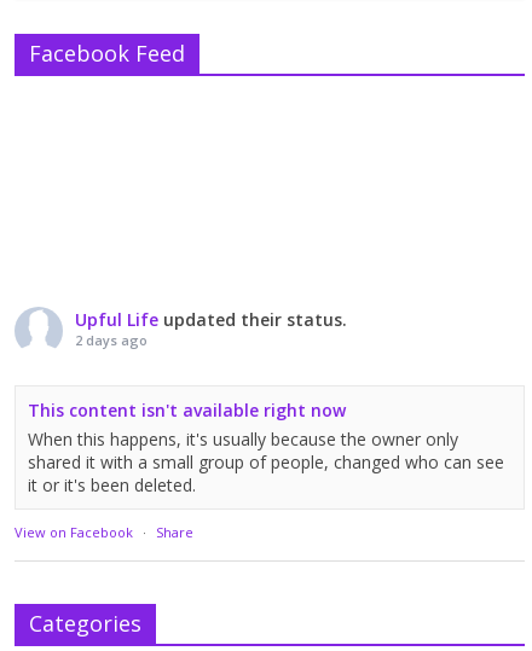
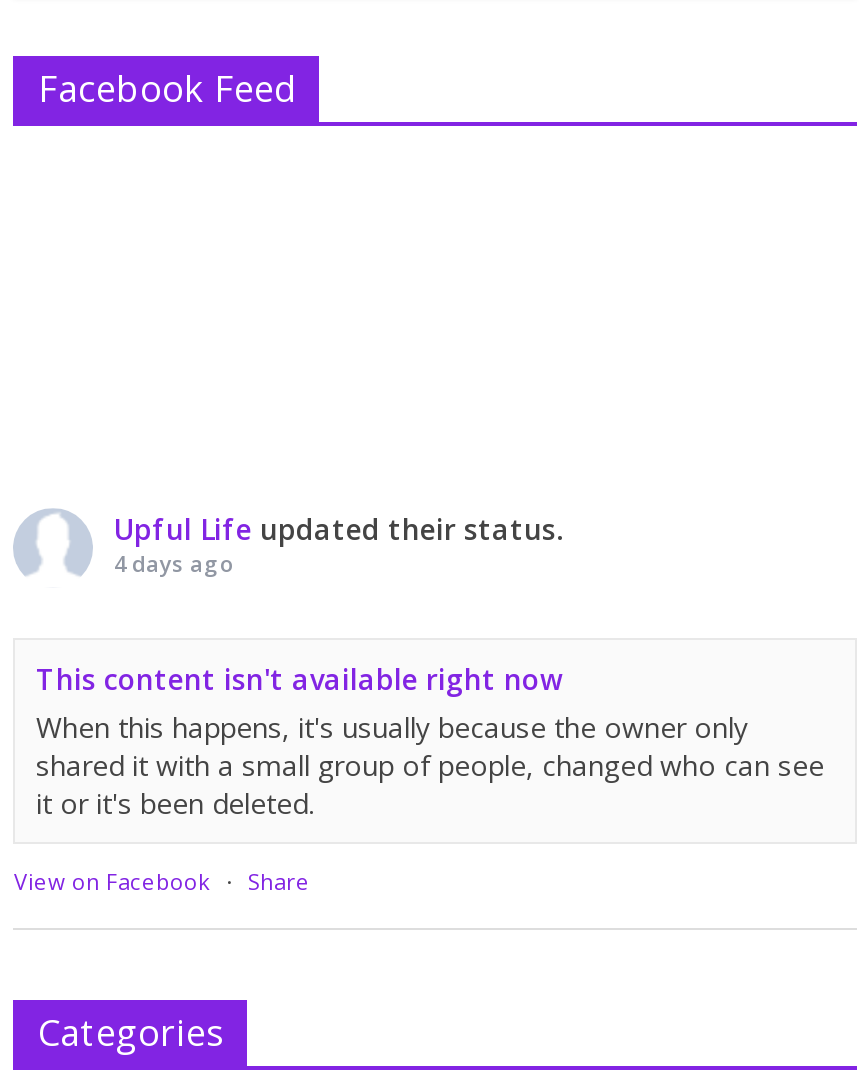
- 2 days ago
+ 4 days ago
